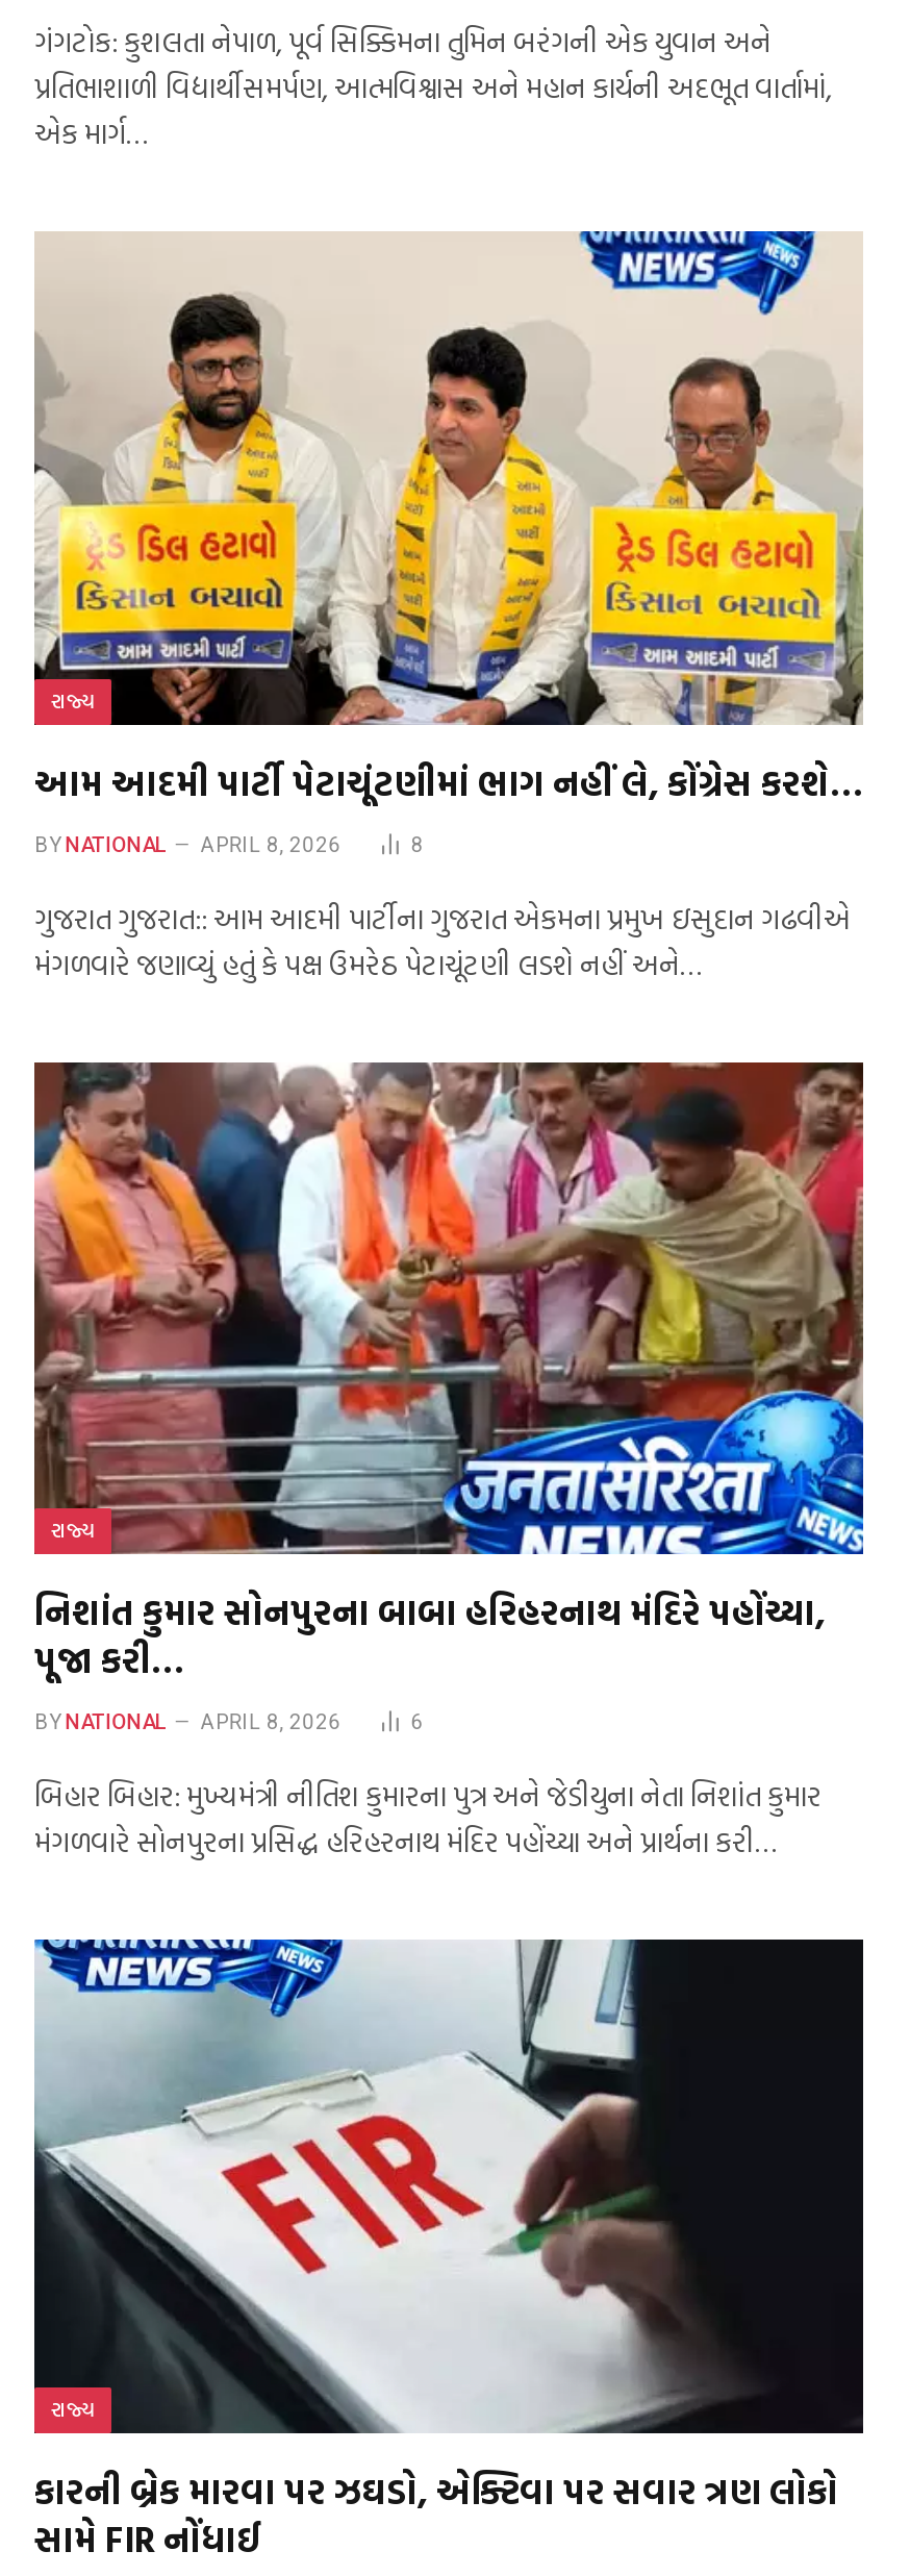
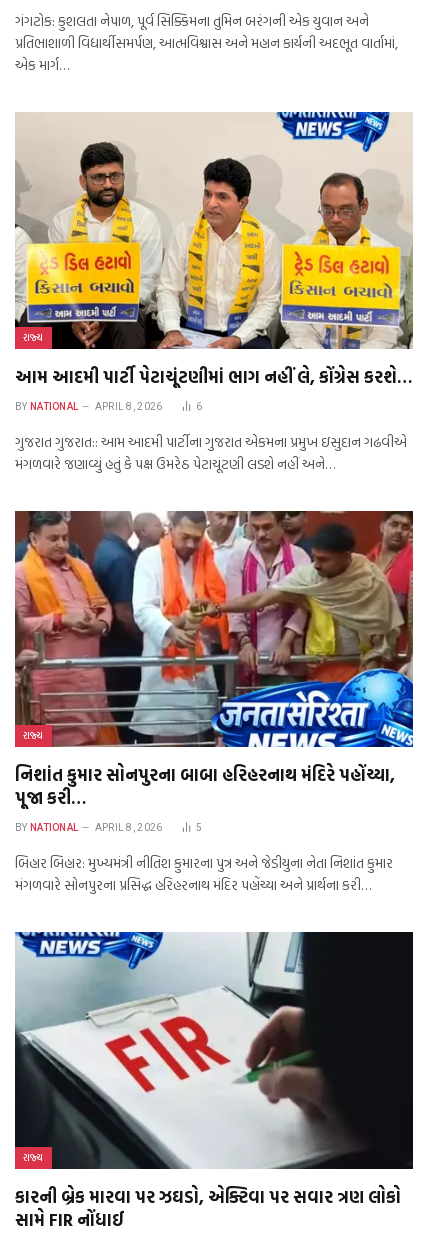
- 8
+ 6

- 6
+ 5
